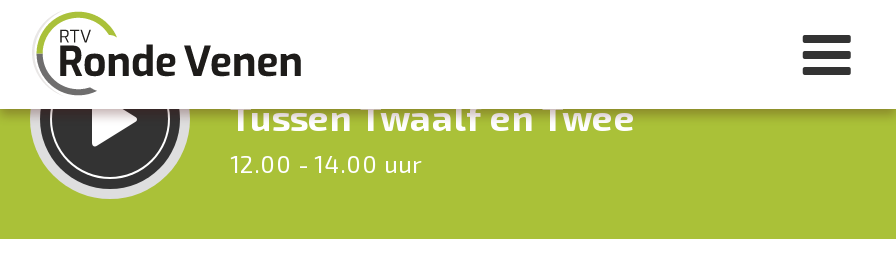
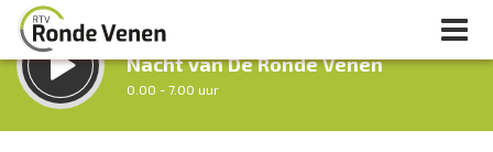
- Tussen Twaalf en Twee
- 12.00 - 14.00 uur
+ Nacht van De Ronde Venen
+ 0.00 - 7.00 uur
